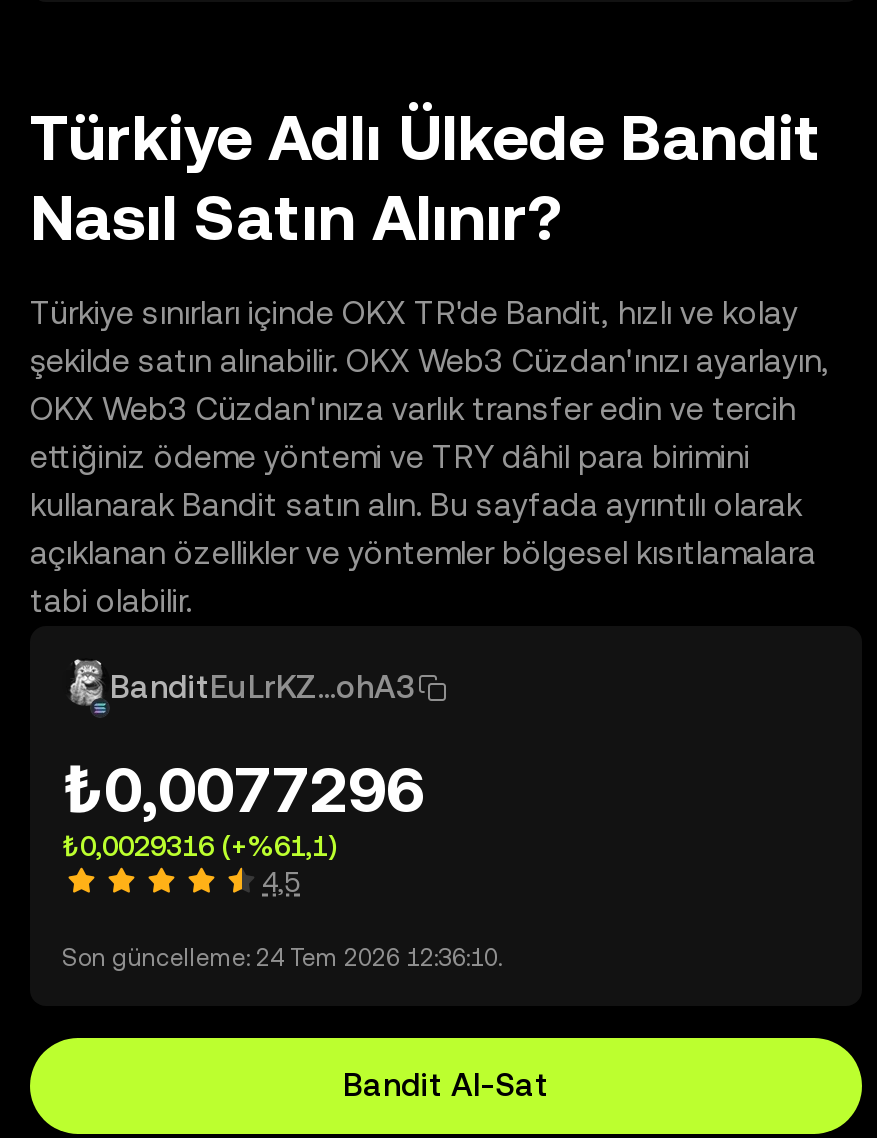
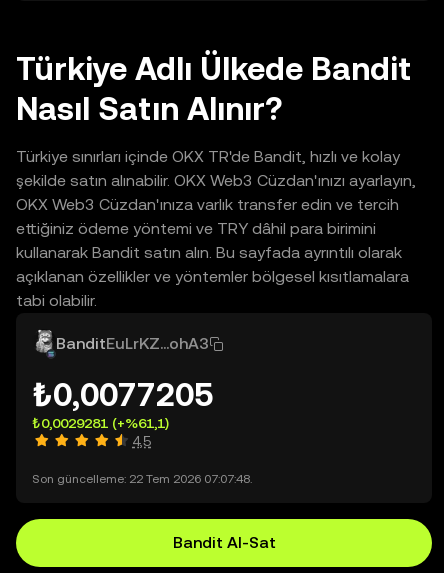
- ₺0,0077296
+ ₺0,0077205

- ₺0,0029316 (+%61,1)
+ ₺0,0029281 (+%61,1)

- Son güncelleme: 24 Tem 2026 12:36:10.
+ Son güncelleme: 22 Tem 2026 07:07:48.
